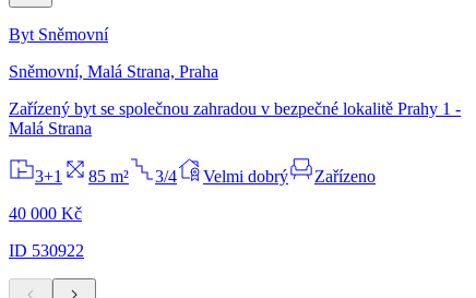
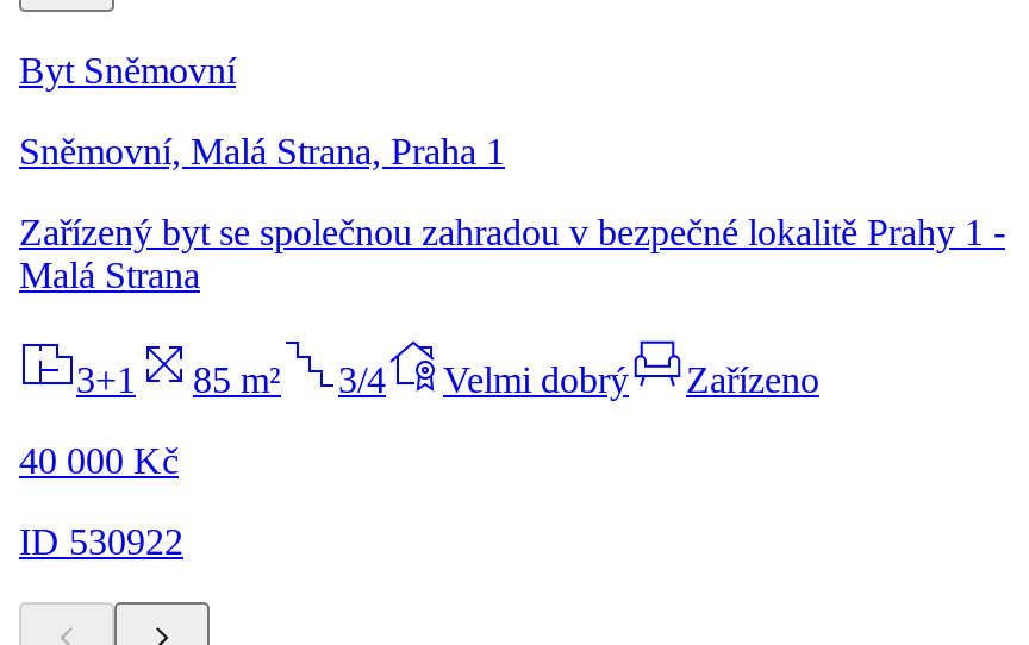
- Sněmovní, Malá Strana, Praha
+ Sněmovní, Malá Strana, Praha 1
